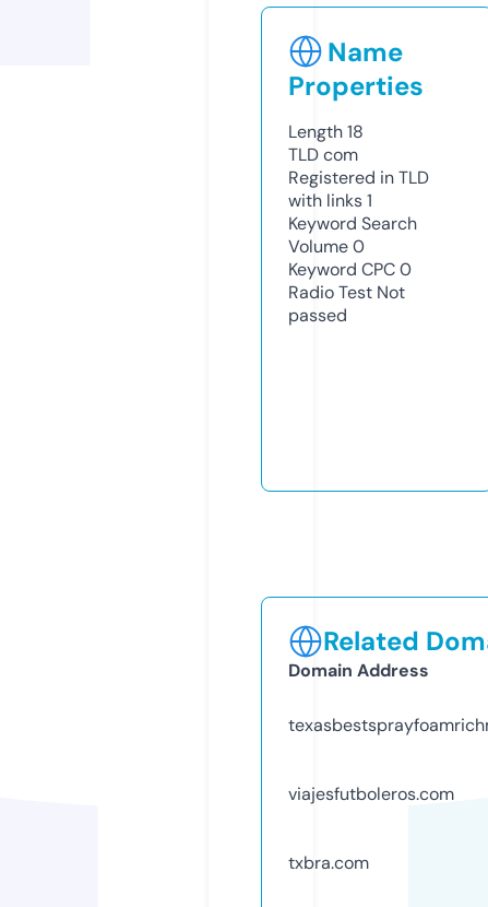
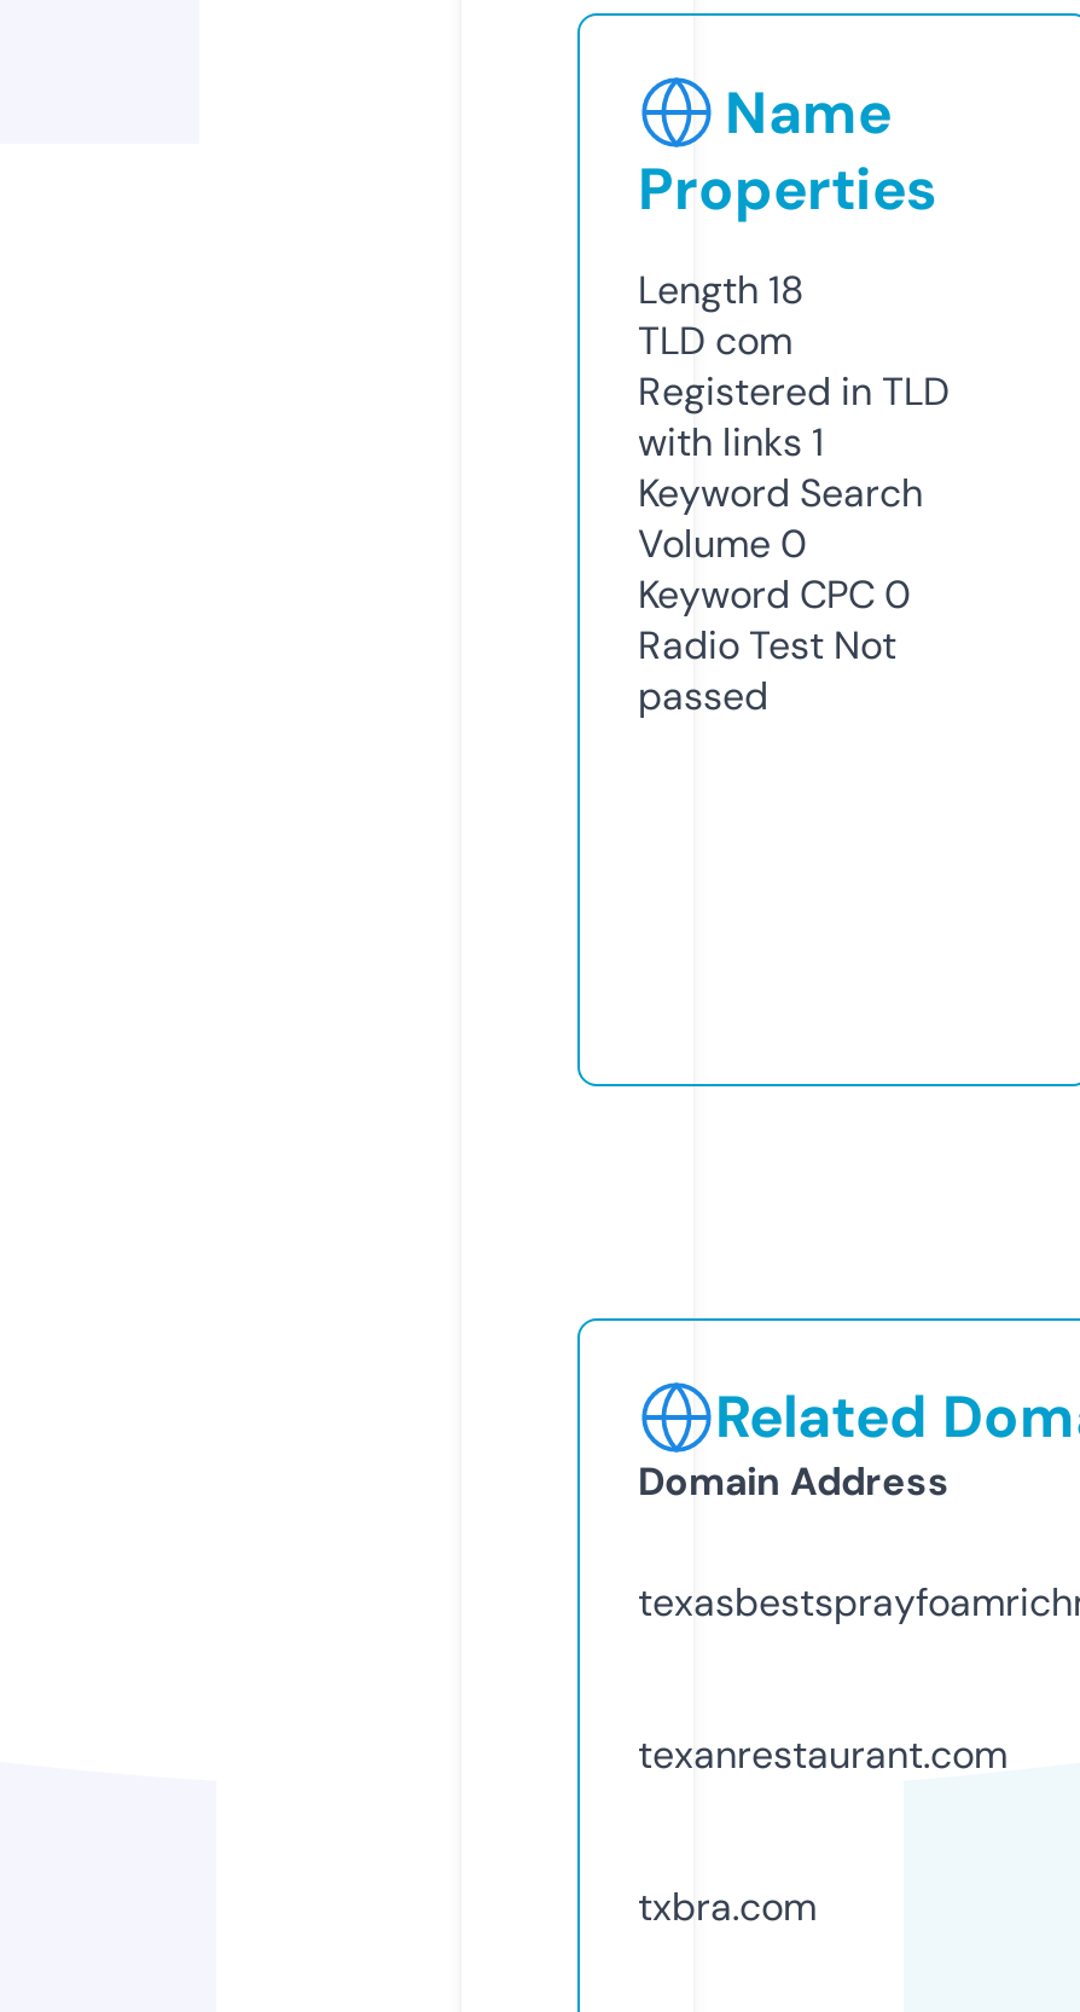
- viajesfutboleros.com
+ texanrestaurant.com
